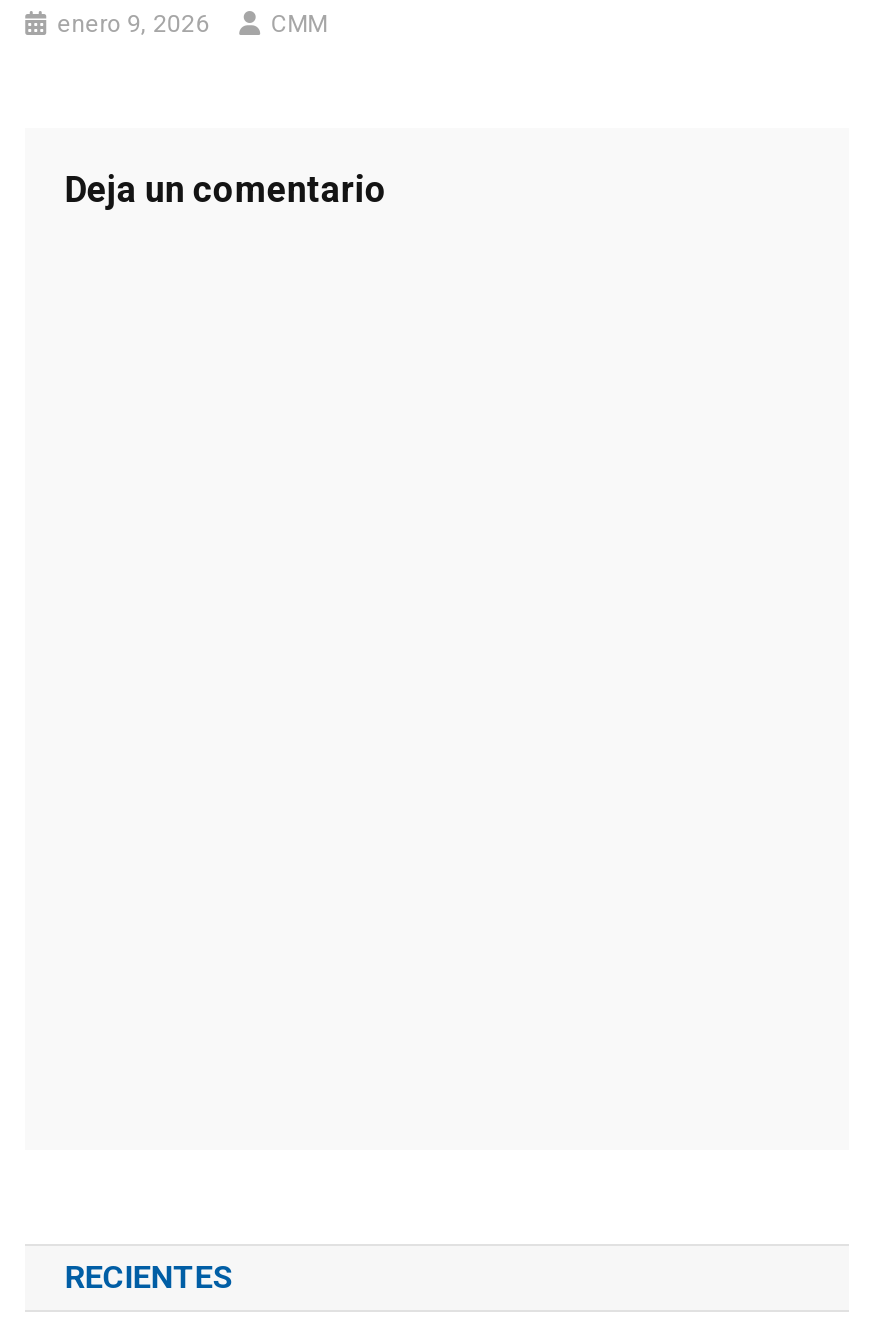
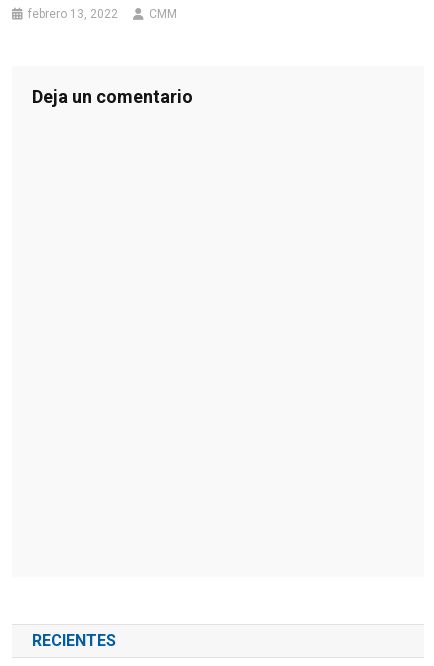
- enero 9, 2026
+ febrero 13, 2022
